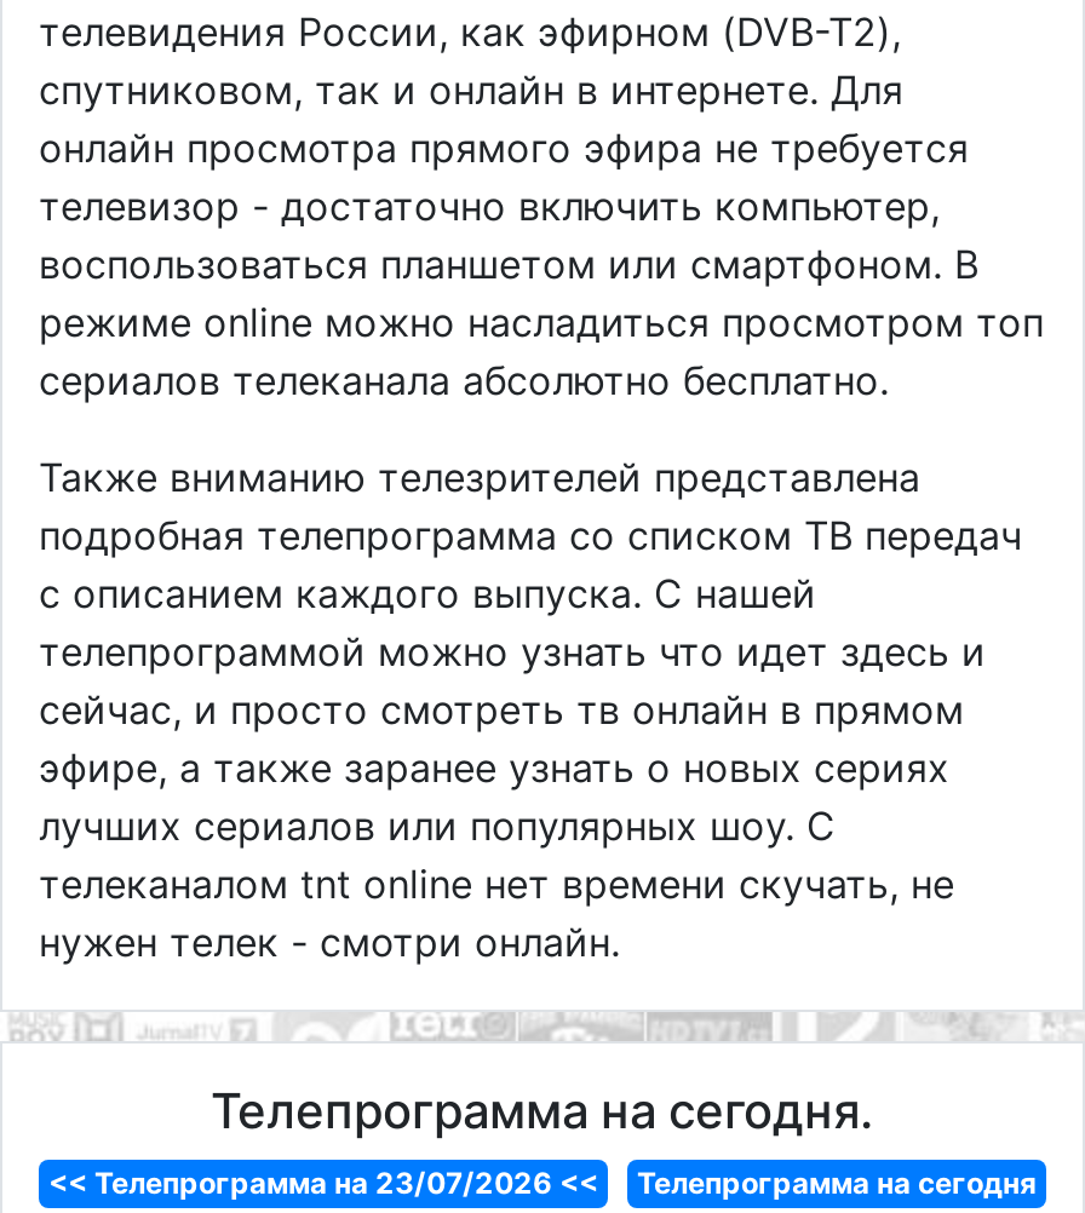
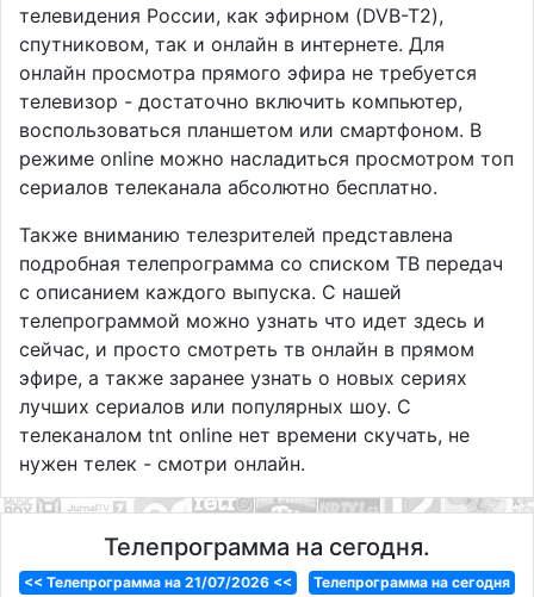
- << Телепрограмма на 23/07/2026 <<
+ << Телепрограмма на 21/07/2026 <<
